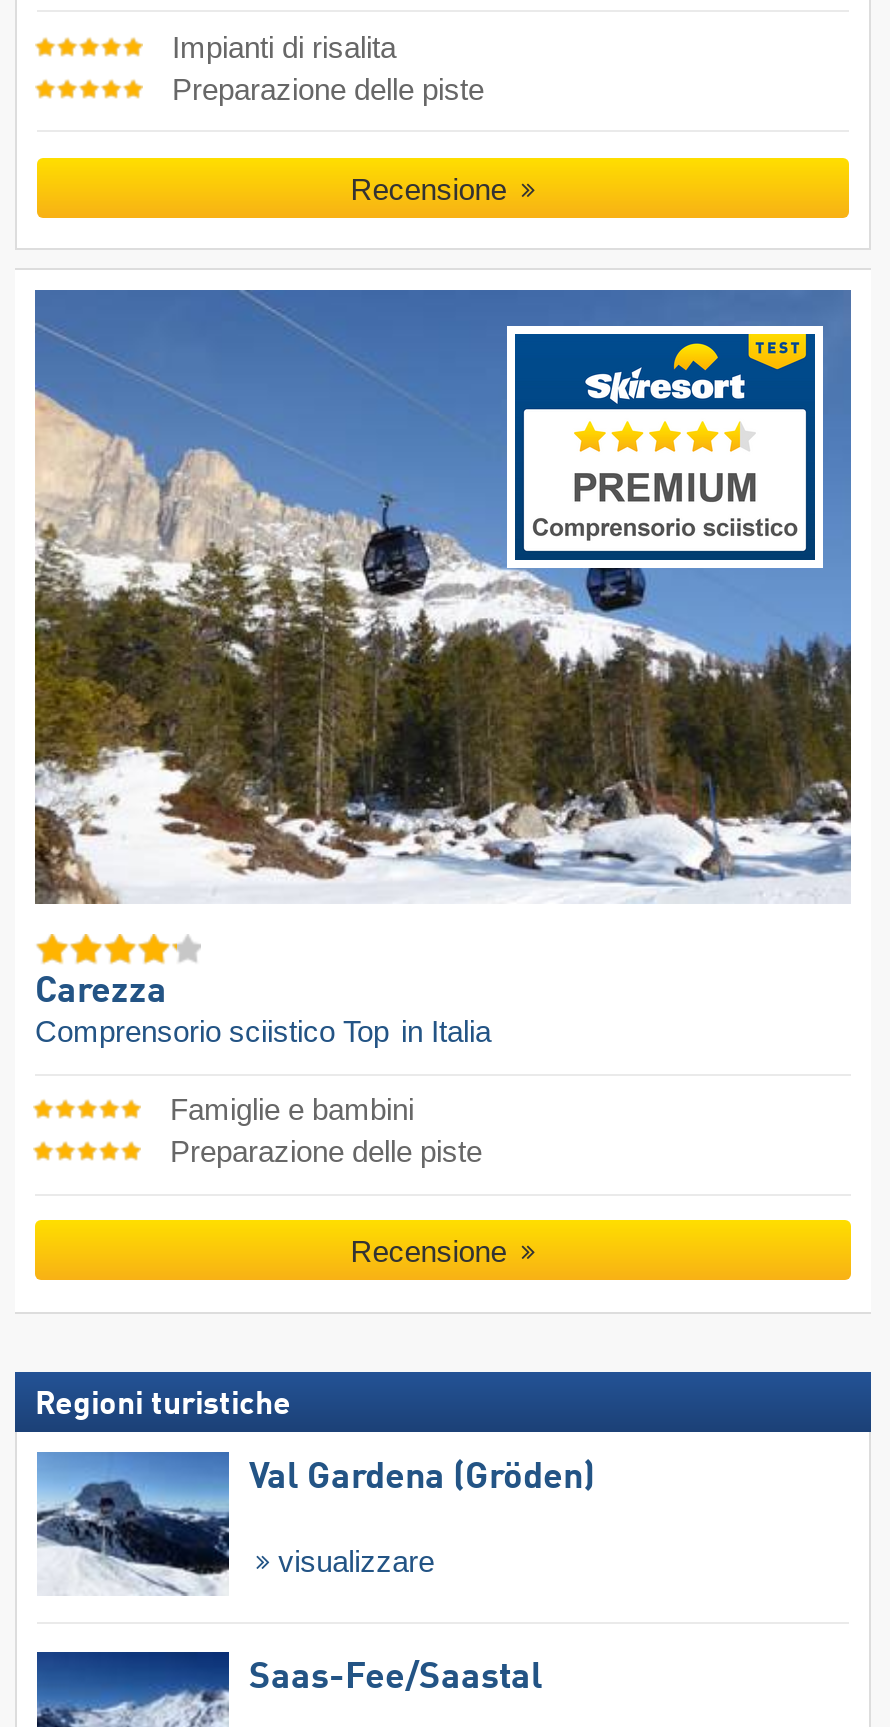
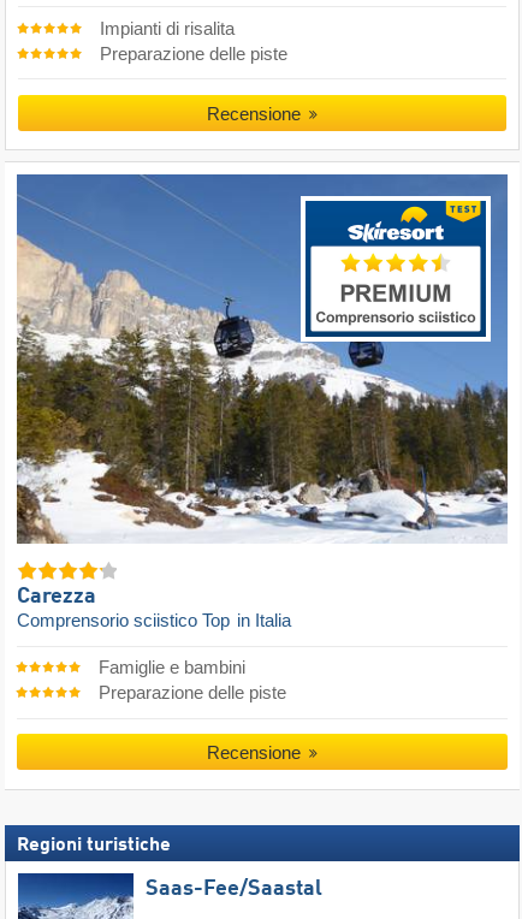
- [image]
- Val Gardena (Gröden)
- visualizzare
